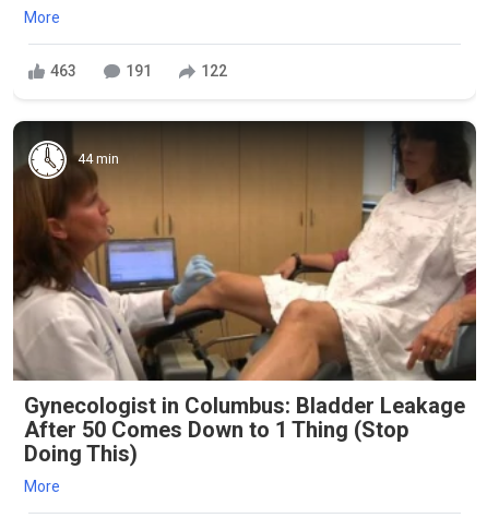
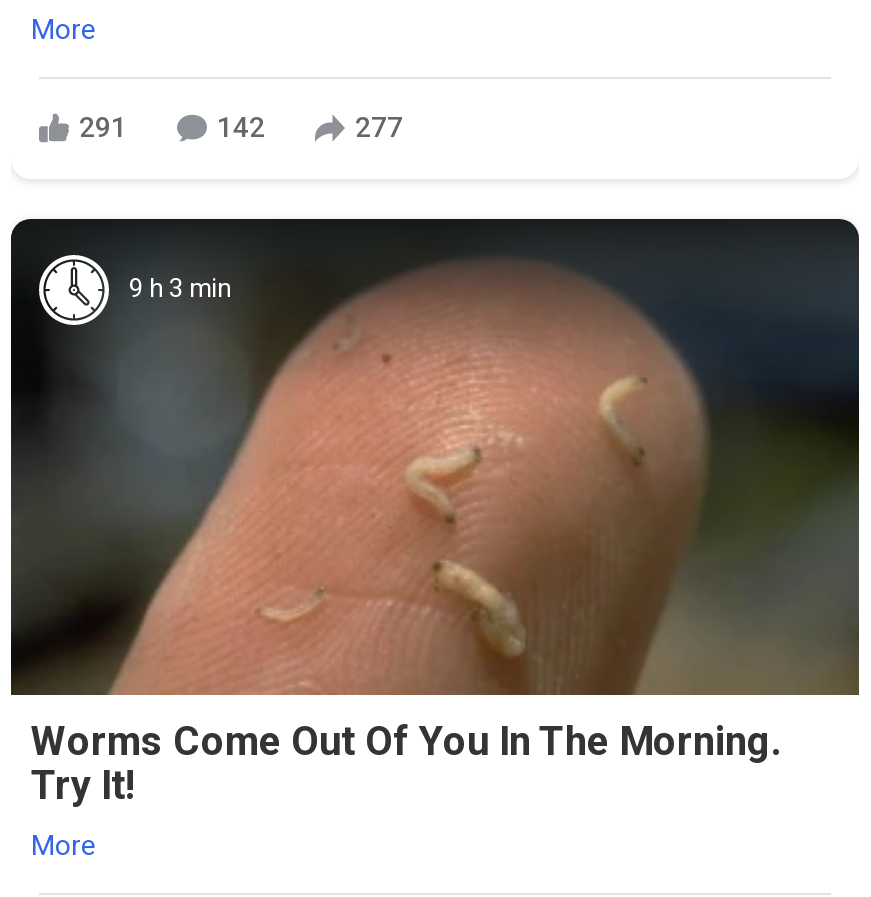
- 463
- 191
- 122
+ 291
+ 142
+ 277

- [image]
- 44 min
+ [image]
+ 9 h 3 min

- Gynecologist in Columbus: Bladder Leakage
- After 50 Comes Down to 1 Thing (Stop
- Doing This)
+ Worms Come Out Of You In The Morning.
+ Try It!
